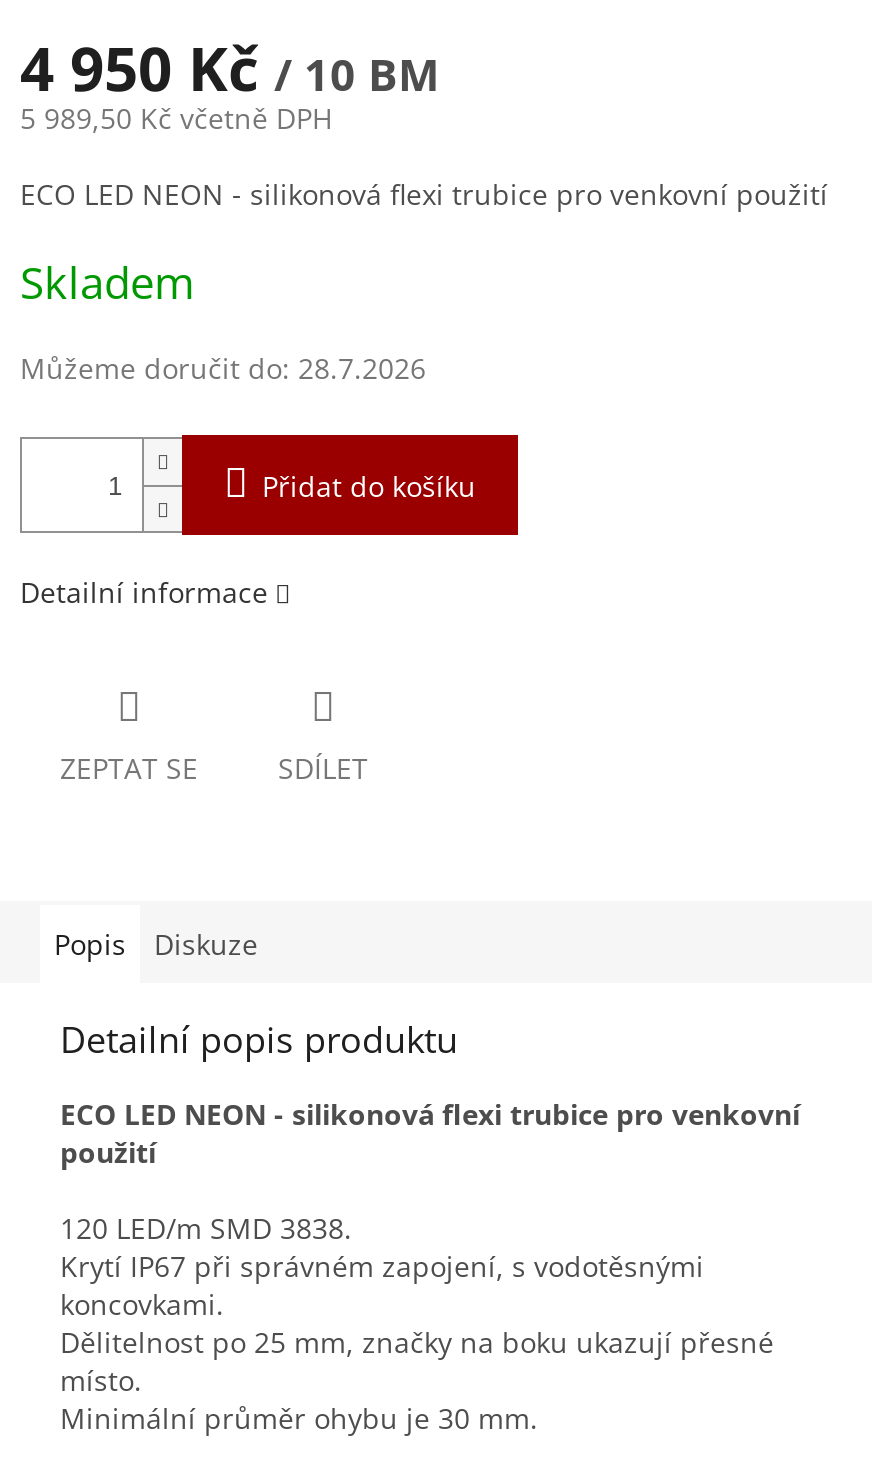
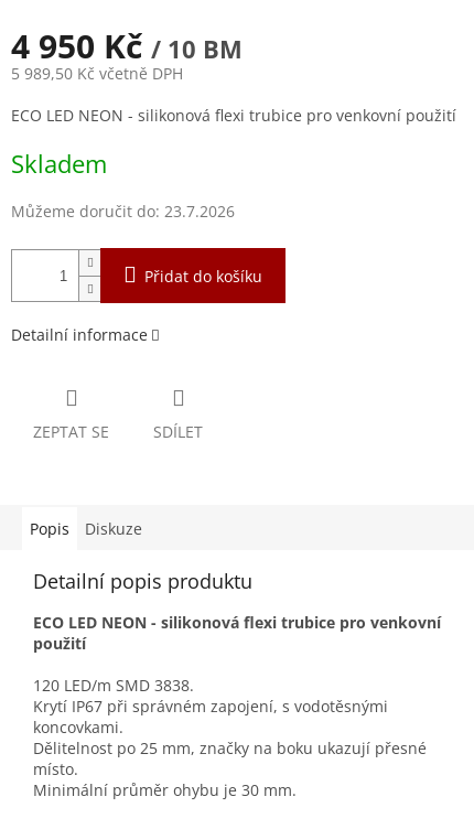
- Můžeme doručit do: 28.7.2026
+ Můžeme doručit do: 23.7.2026
